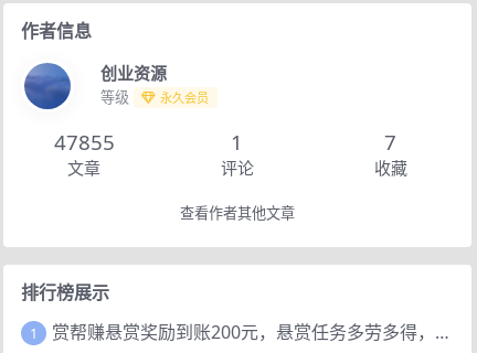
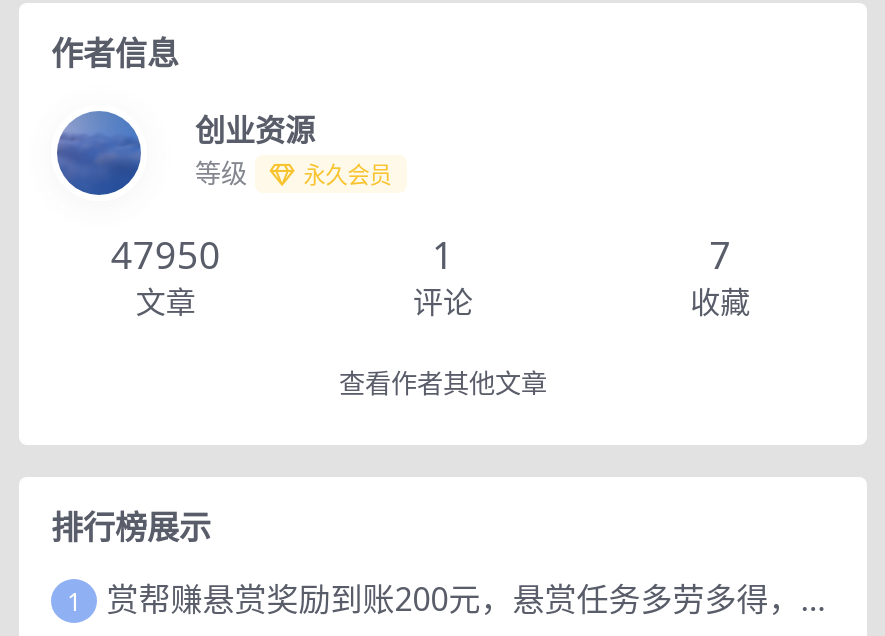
- 47855
+ 47950
